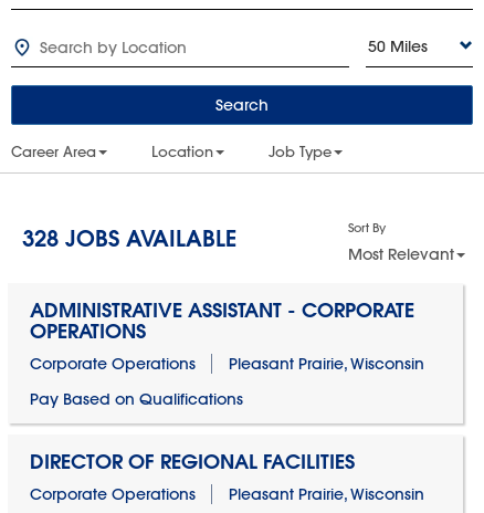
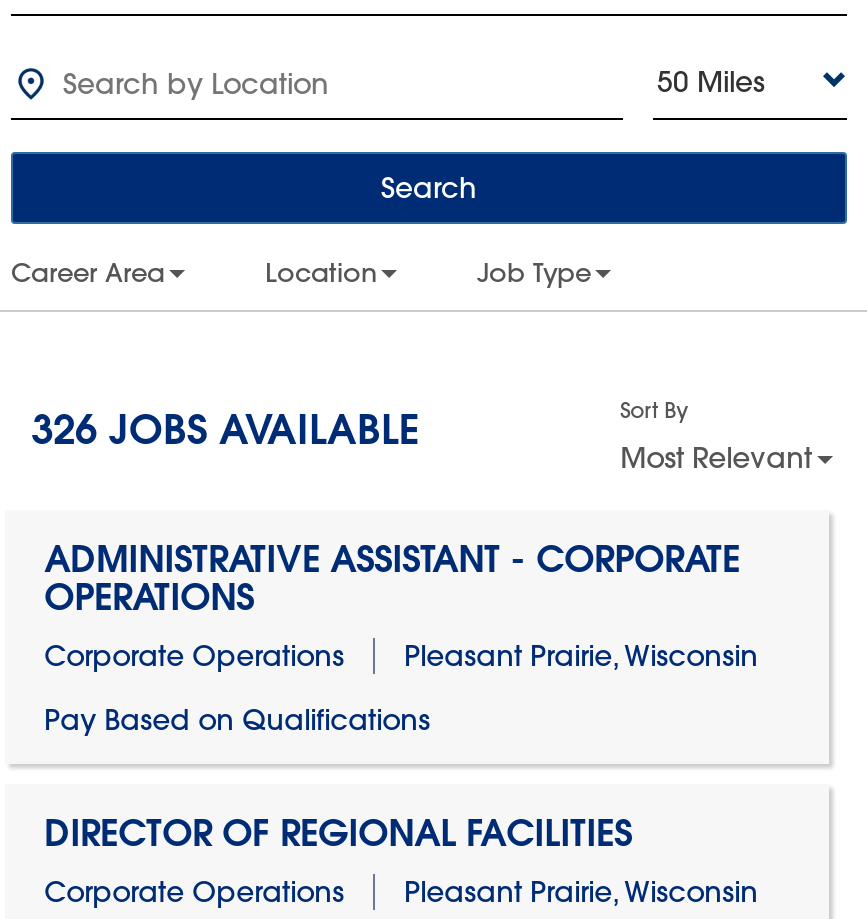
- 328 JOBS AVAILABLE
+ 326 JOBS AVAILABLE
